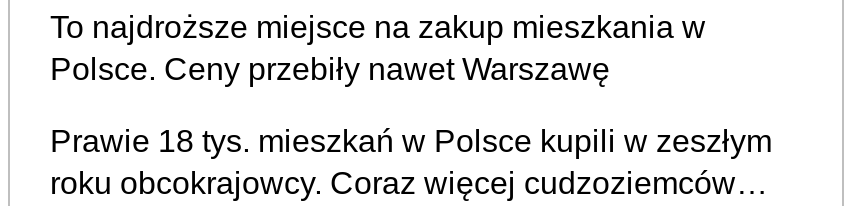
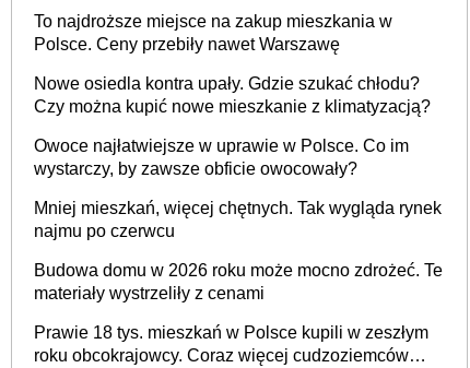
+ Nowe osiedla kontra upały. Gdzie szukać chłodu?
+ Czy można kupić nowe mieszkanie z klimatyzacją?
+ Owoce najłatwiejsze w uprawie w Polsce. Co im
+ wystarczy, by zawsze obficie owocowały?
+ Mniej mieszkań, więcej chętnych. Tak wygląda rynek
+ najmu po czerwcu
+ Budowa domu w 2026 roku może mocno zdrożeć. Te
+ materiały wystrzeliły z cenami
